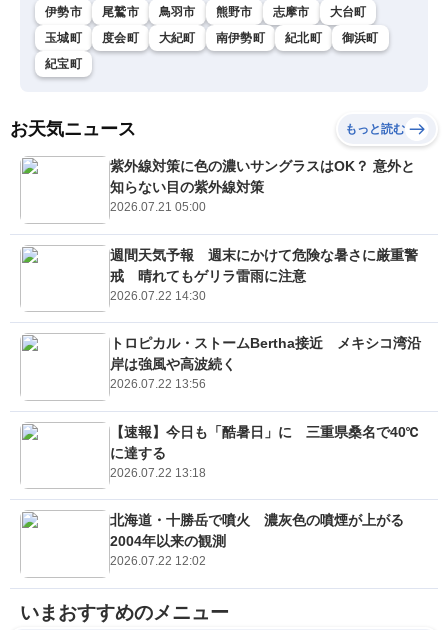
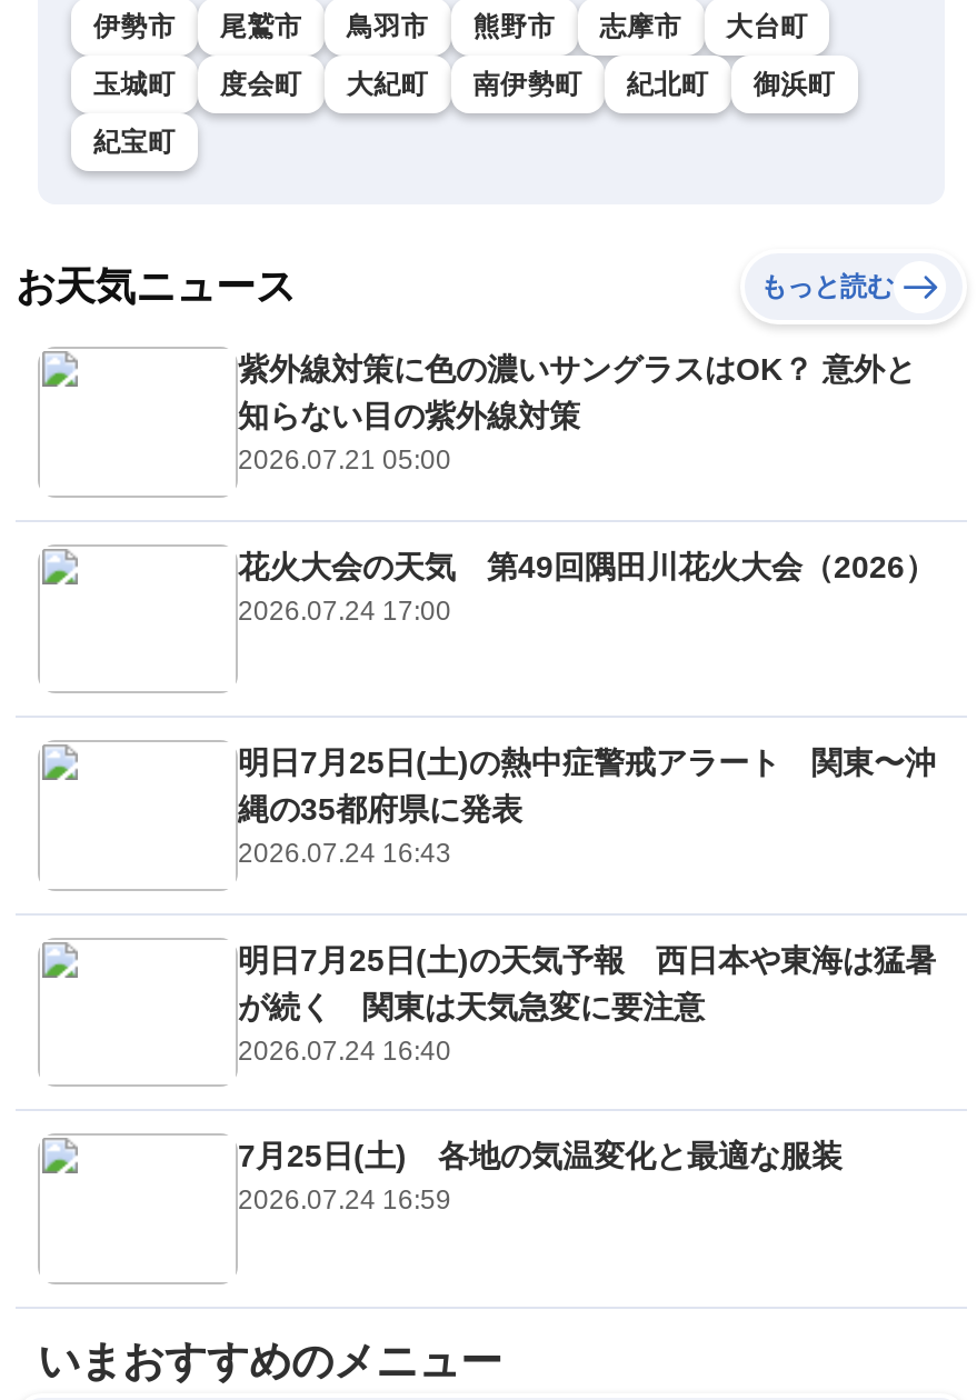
- 週間天気予報 週末にかけて危険な暑さに厳重警
- 戒 晴れてもゲリラ雷雨に注意
- 2026.07.22 14:30
+ 花火大会の天気 第49回隅田川花火大会（2026）
+ 2026.07.24 17:00

- トロピカル・ストームBertha接近 メキシコ湾沿
- 岸は強風や高波続く
- 2026.07.22 13:56
+ 明日7月25日(土)の熱中症警戒アラート 関東〜沖
+ 縄の35都府県に発表
+ 2026.07.24 16:43

- 【速報】今日も「酷暑日」に 三重県桑名で40℃
- に達する
- 2026.07.22 13:18
+ 明日7月25日(土)の天気予報 西日本や東海は猛暑
+ が続く 関東は天気急変に要注意
+ 2026.07.24 16:40

- 北海道・十勝岳で噴火 濃灰色の噴煙が上がる
- 2004年以来の観測
- 2026.07.22 12:02
+ 7月25日(土) 各地の気温変化と最適な服装
+ 2026.07.24 16:59
